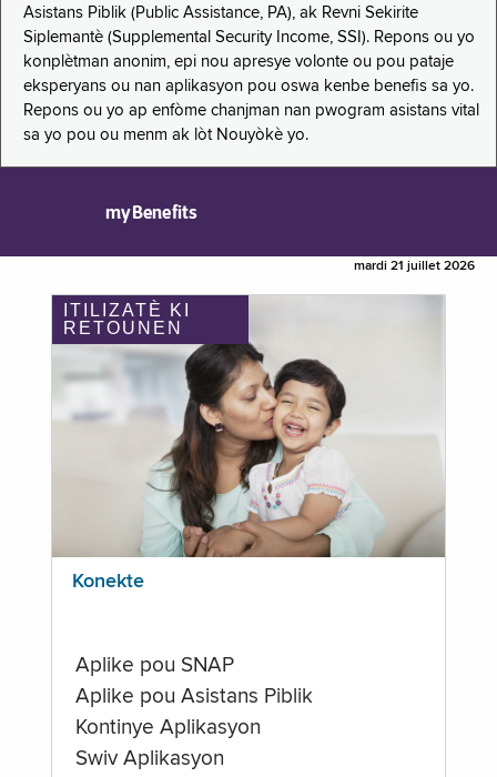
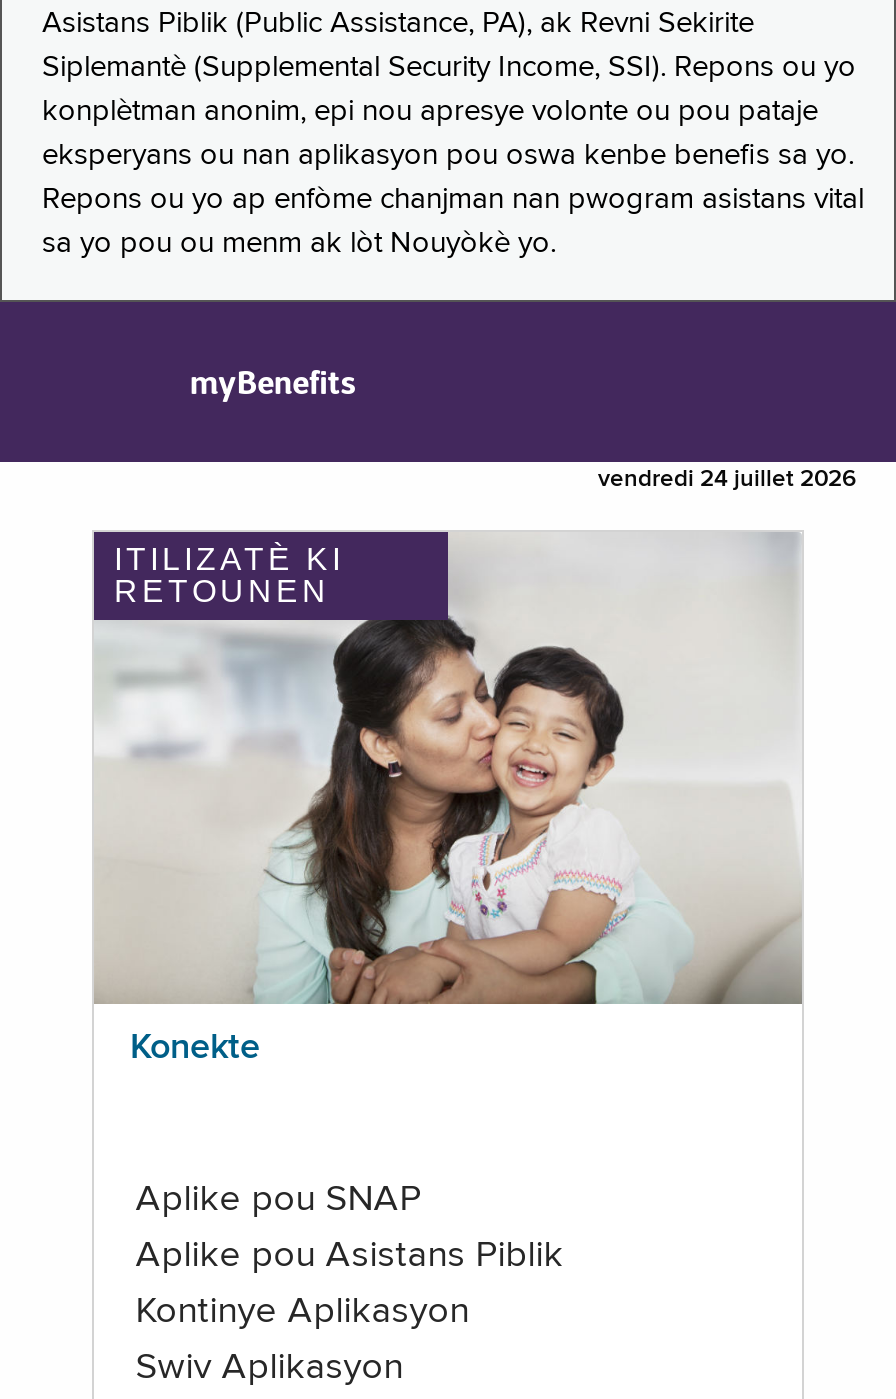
- mardi 21 juillet 2026
+ vendredi 24 juillet 2026
